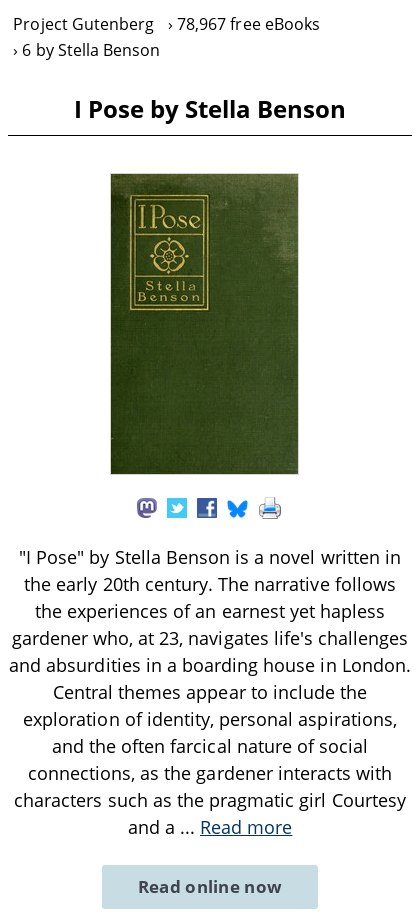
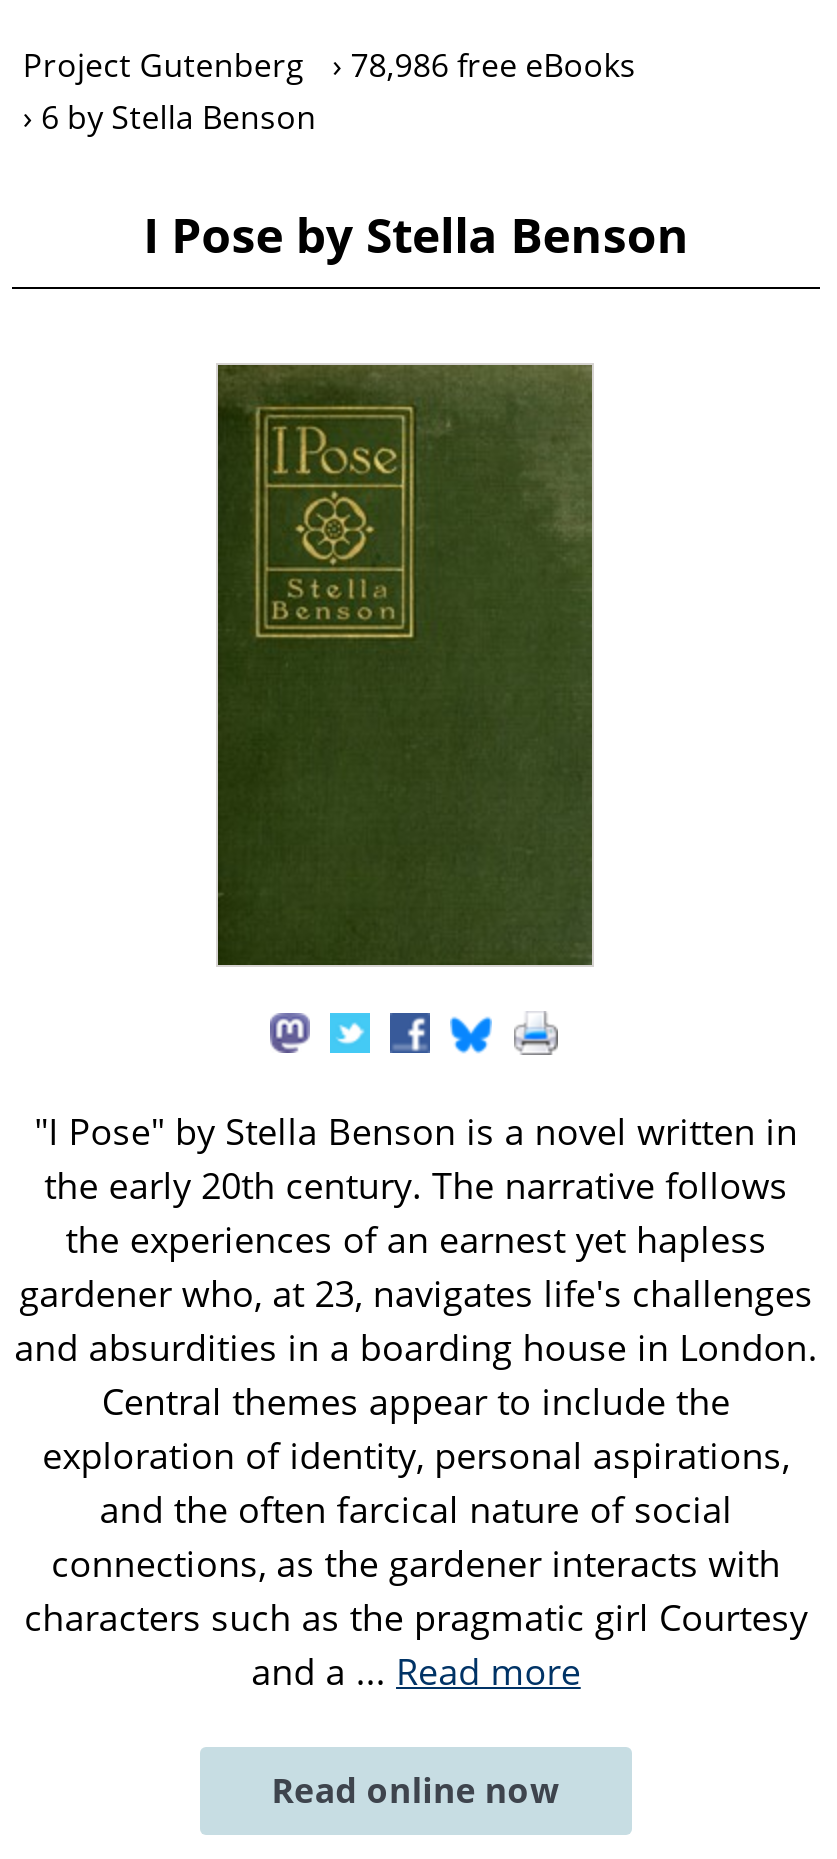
- Project Gutenberg 78,967 free eBooks
+ Project Gutenberg 78,986 free eBooks
